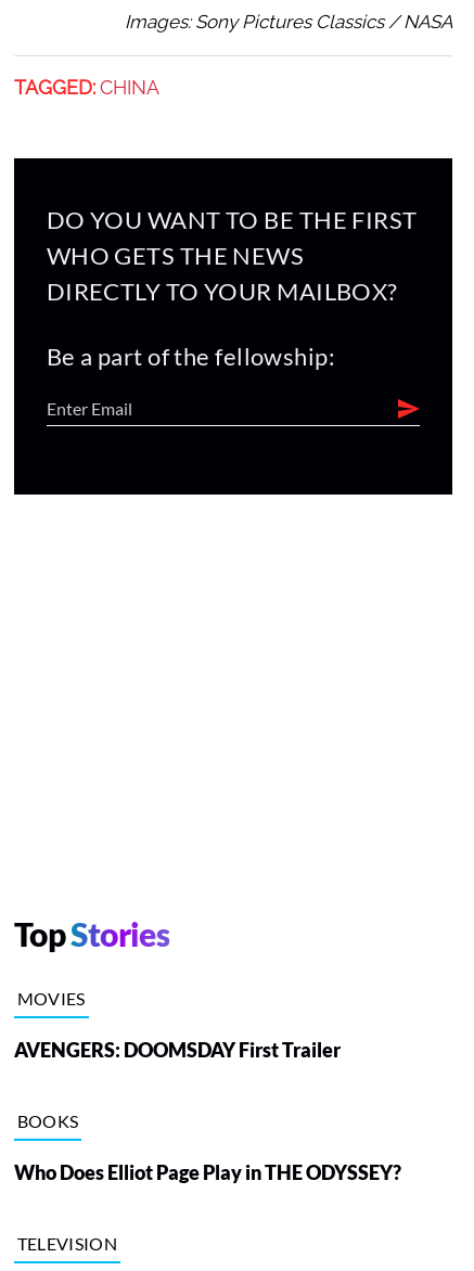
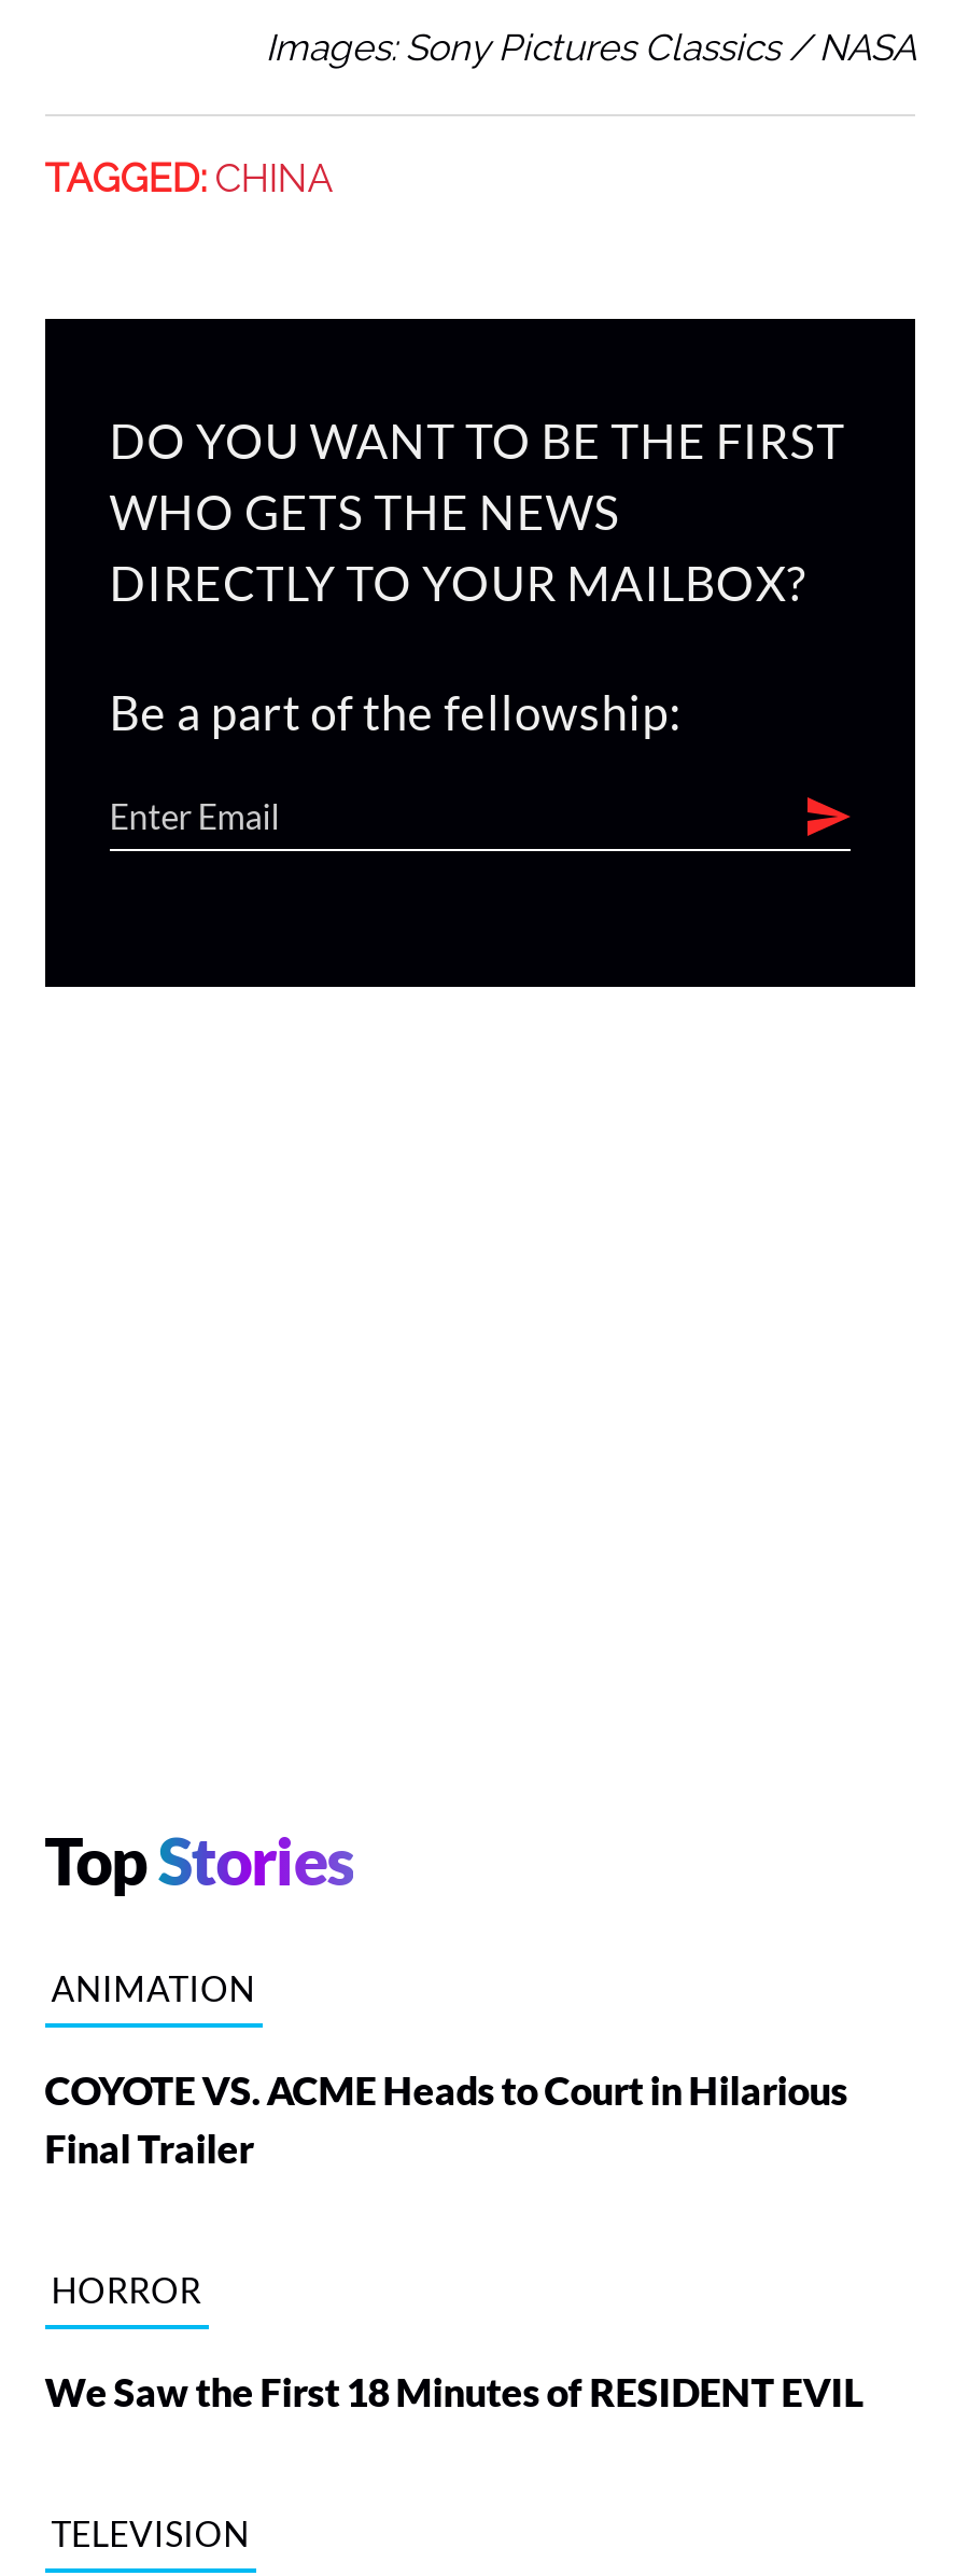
- MOVIES
+ ANIMATION

- AVENGERS: DOOMSDAY First Trailer
+ COYOTE VS. ACME Heads to Court in Hilarious
+ Final Trailer

- BOOKS
+ HORROR

- Who Does Elliot Page Play in THE ODYSSEY?
+ We Saw the First 18 Minutes of RESIDENT EVIL
